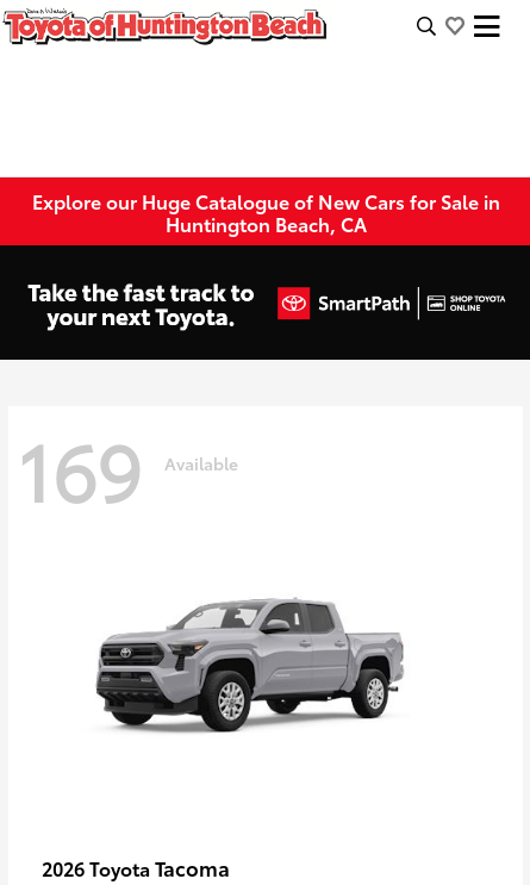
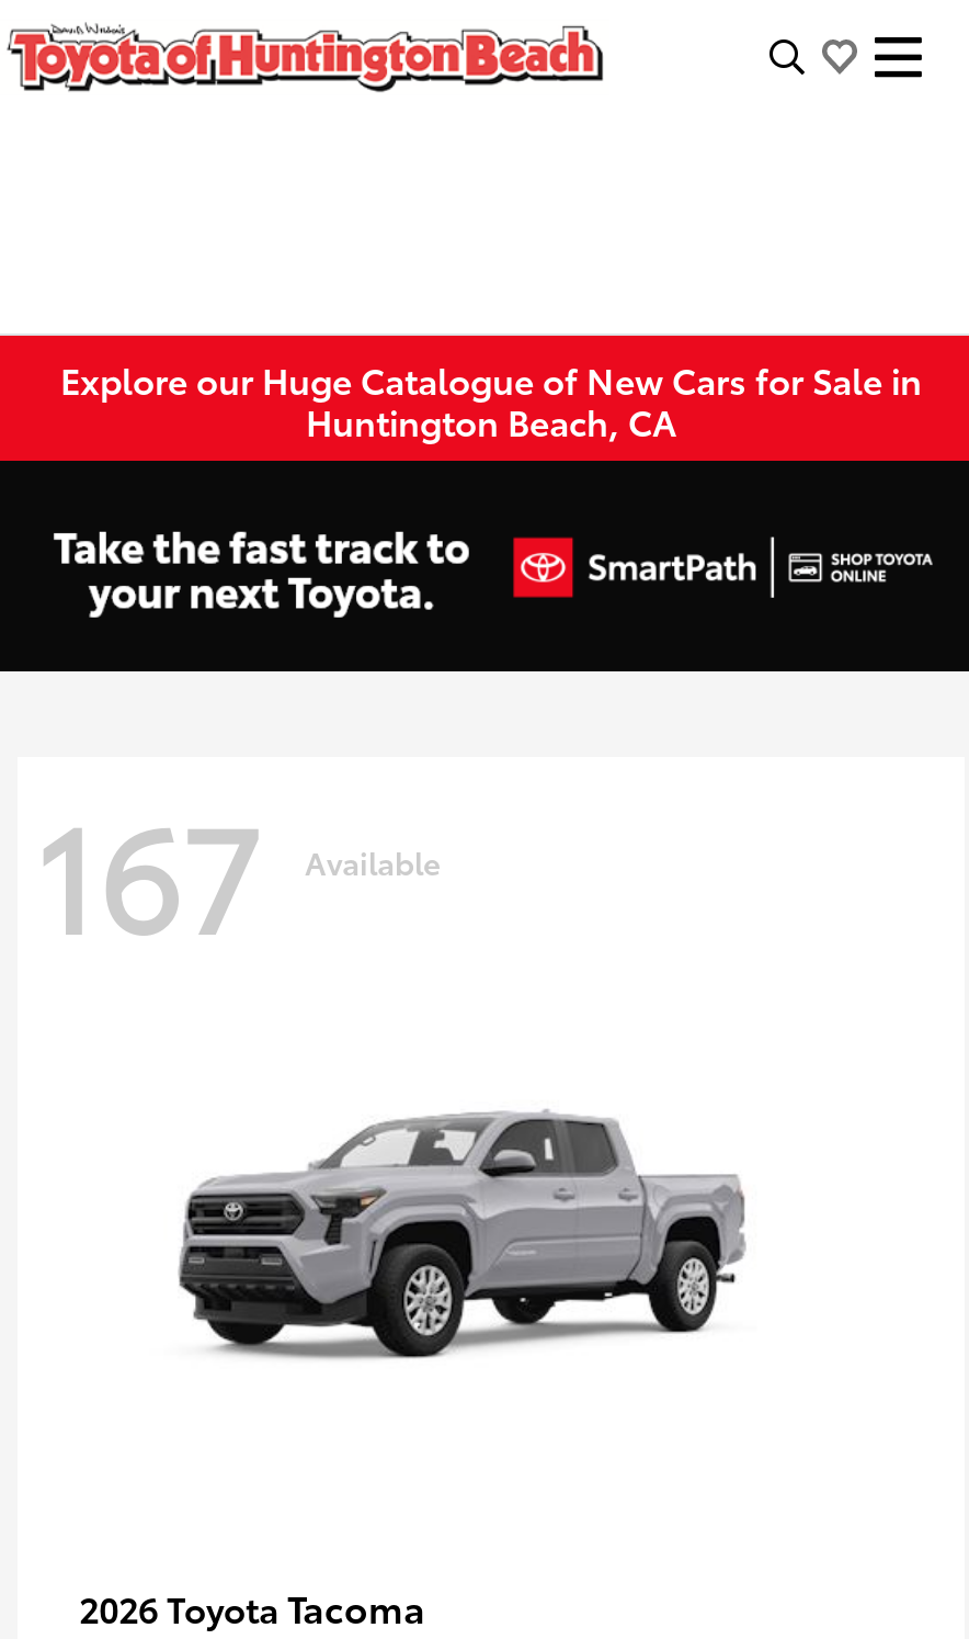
- 169 Available
+ 167 Available
